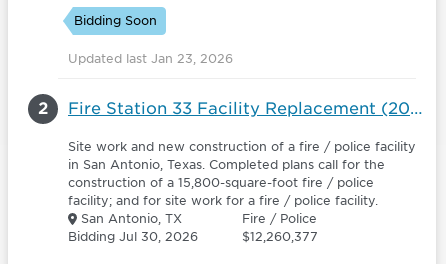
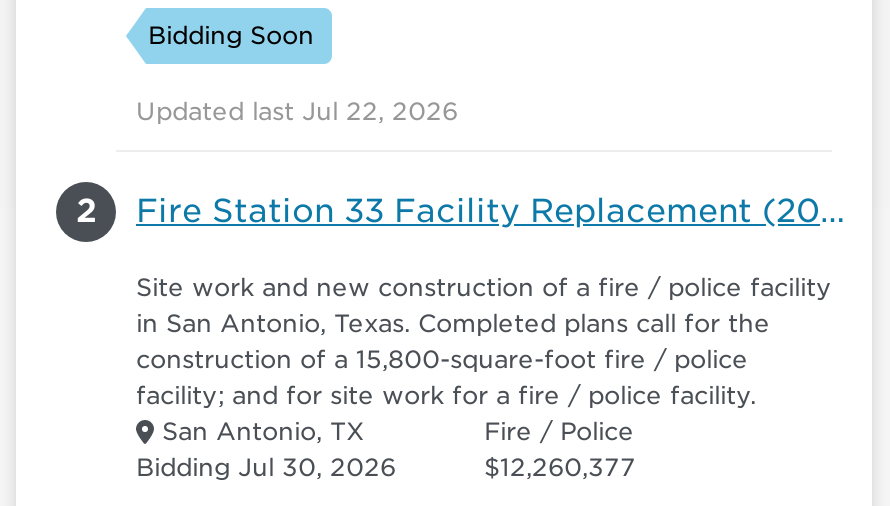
- Updated last Jan 23, 2026
+ Updated last Jul 22, 2026
